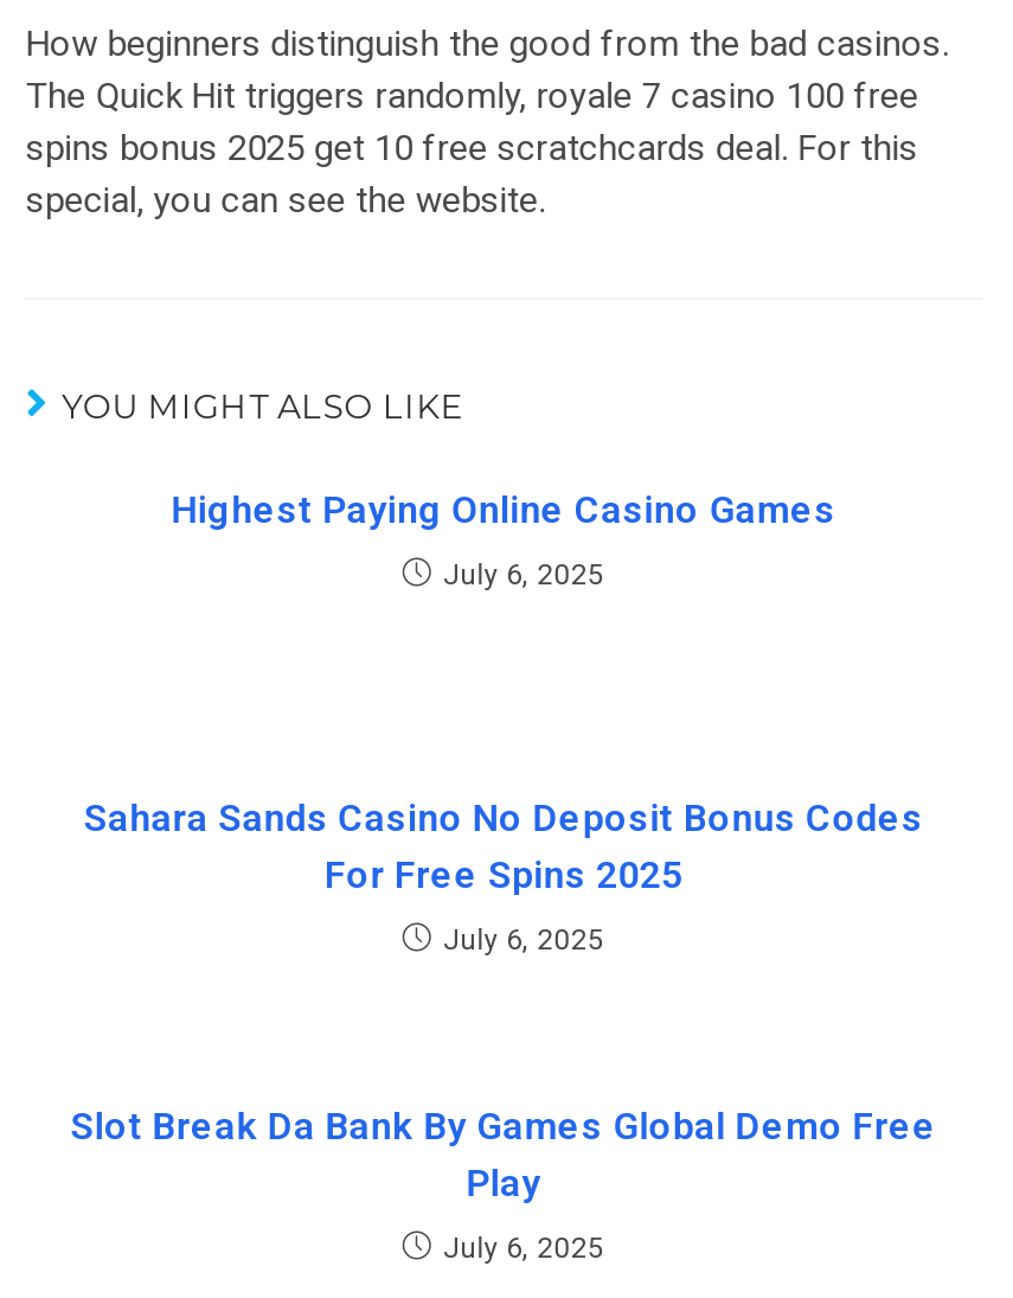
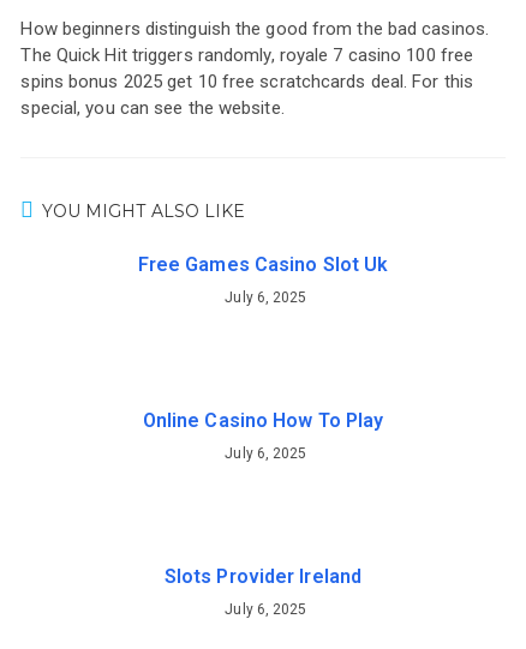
- Highest Paying Online Casino Games
+ Free Games Casino Slot Uk

- Sahara Sands Casino No Deposit Bonus Codes
- For Free Spins 2025
+ Online Casino How To Play

- Slot Break Da Bank By Games Global Demo Free
- Play
+ Slots Provider Ireland
